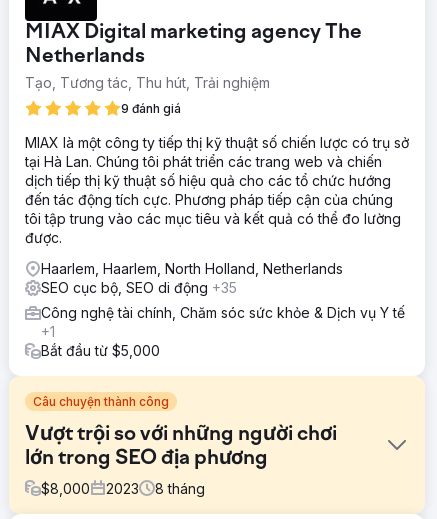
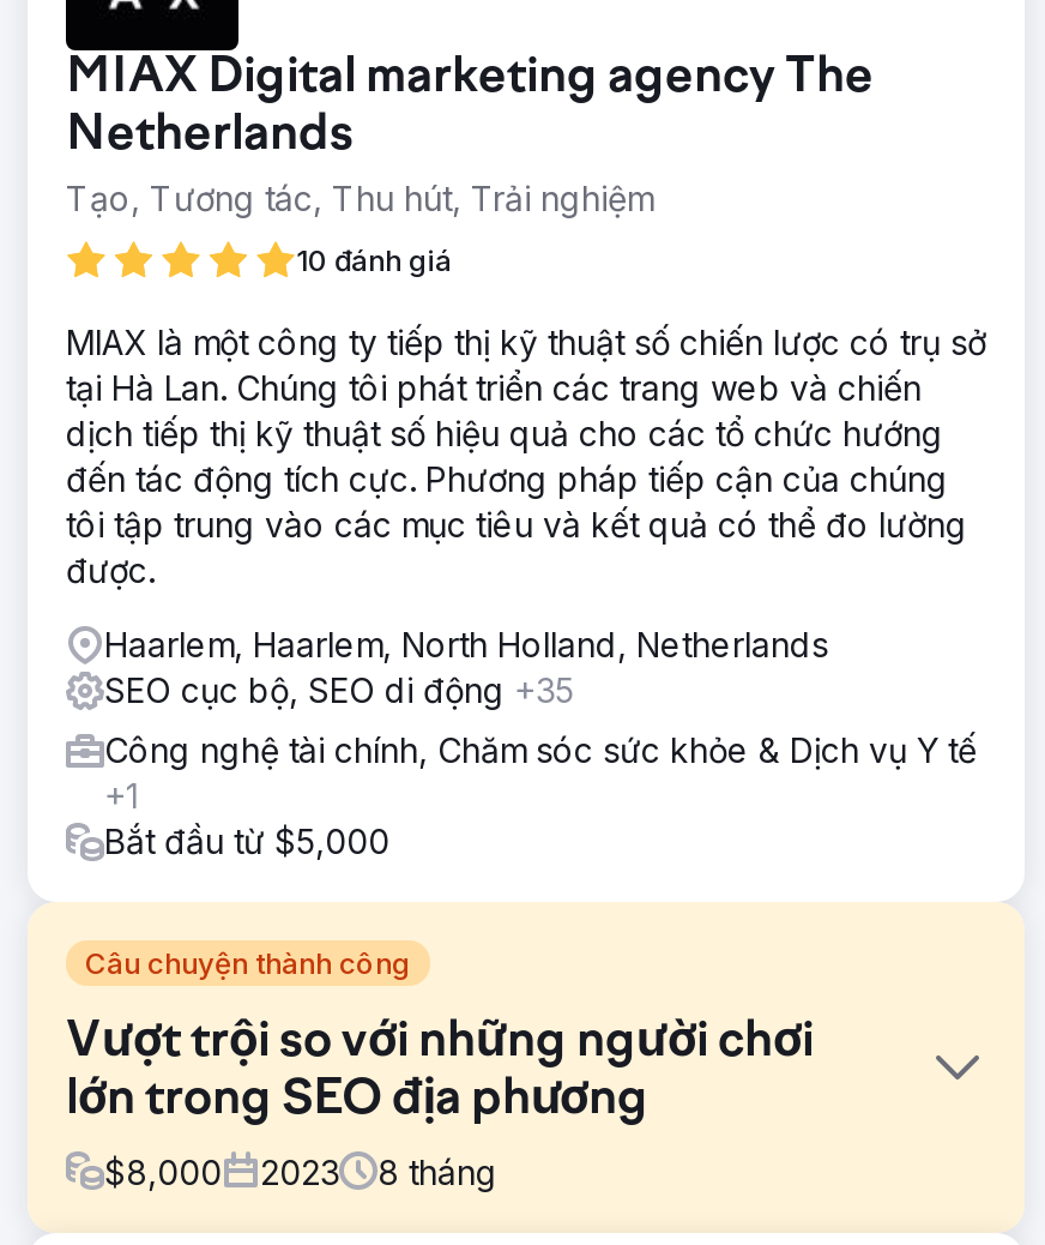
- 9 đánh giá
+ 10 đánh giá
